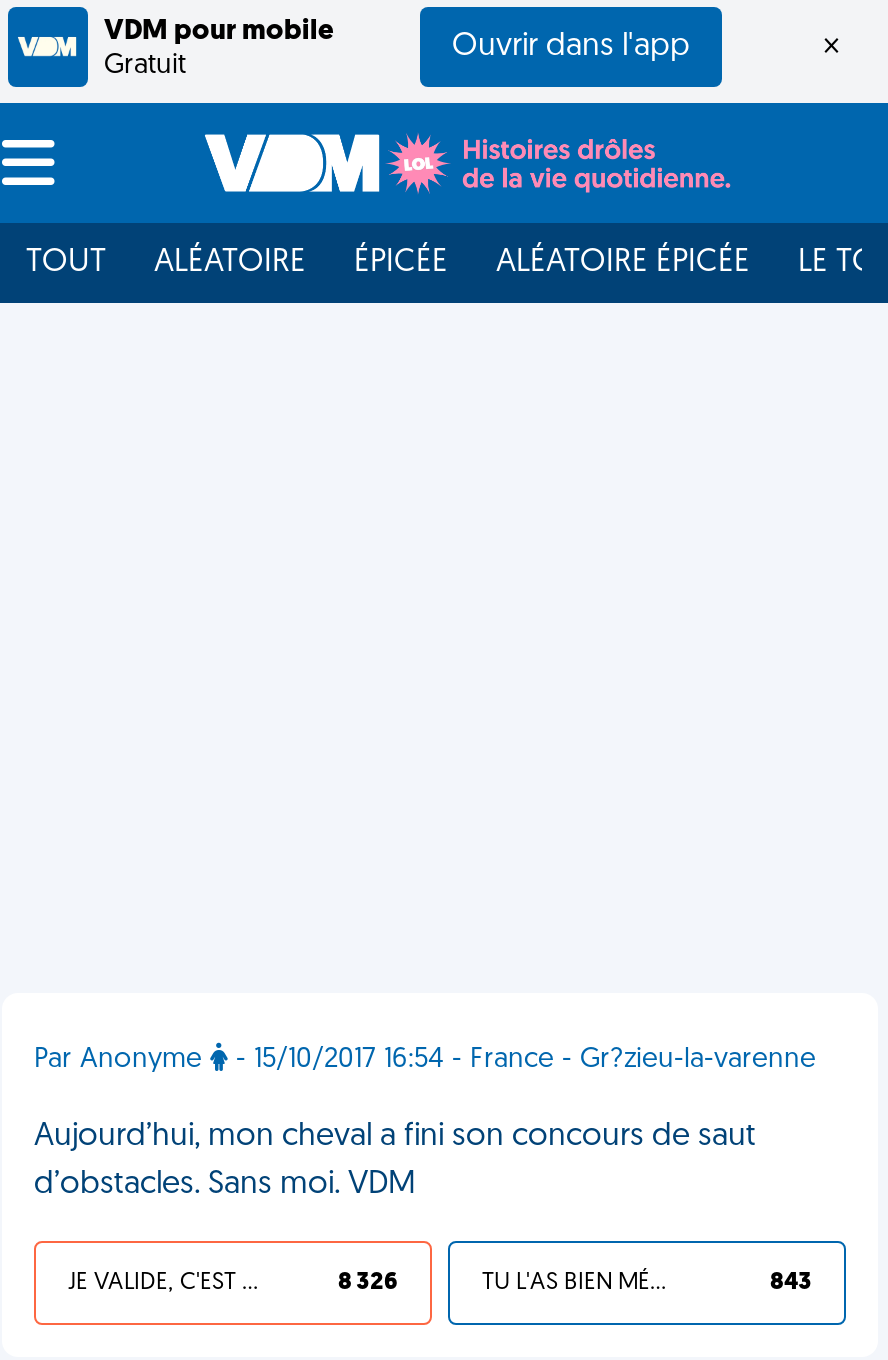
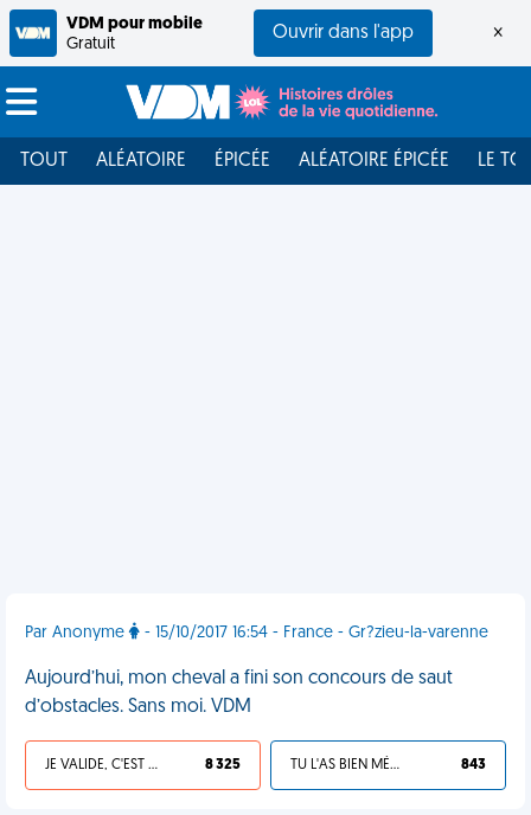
- 8 326
+ 8 325
